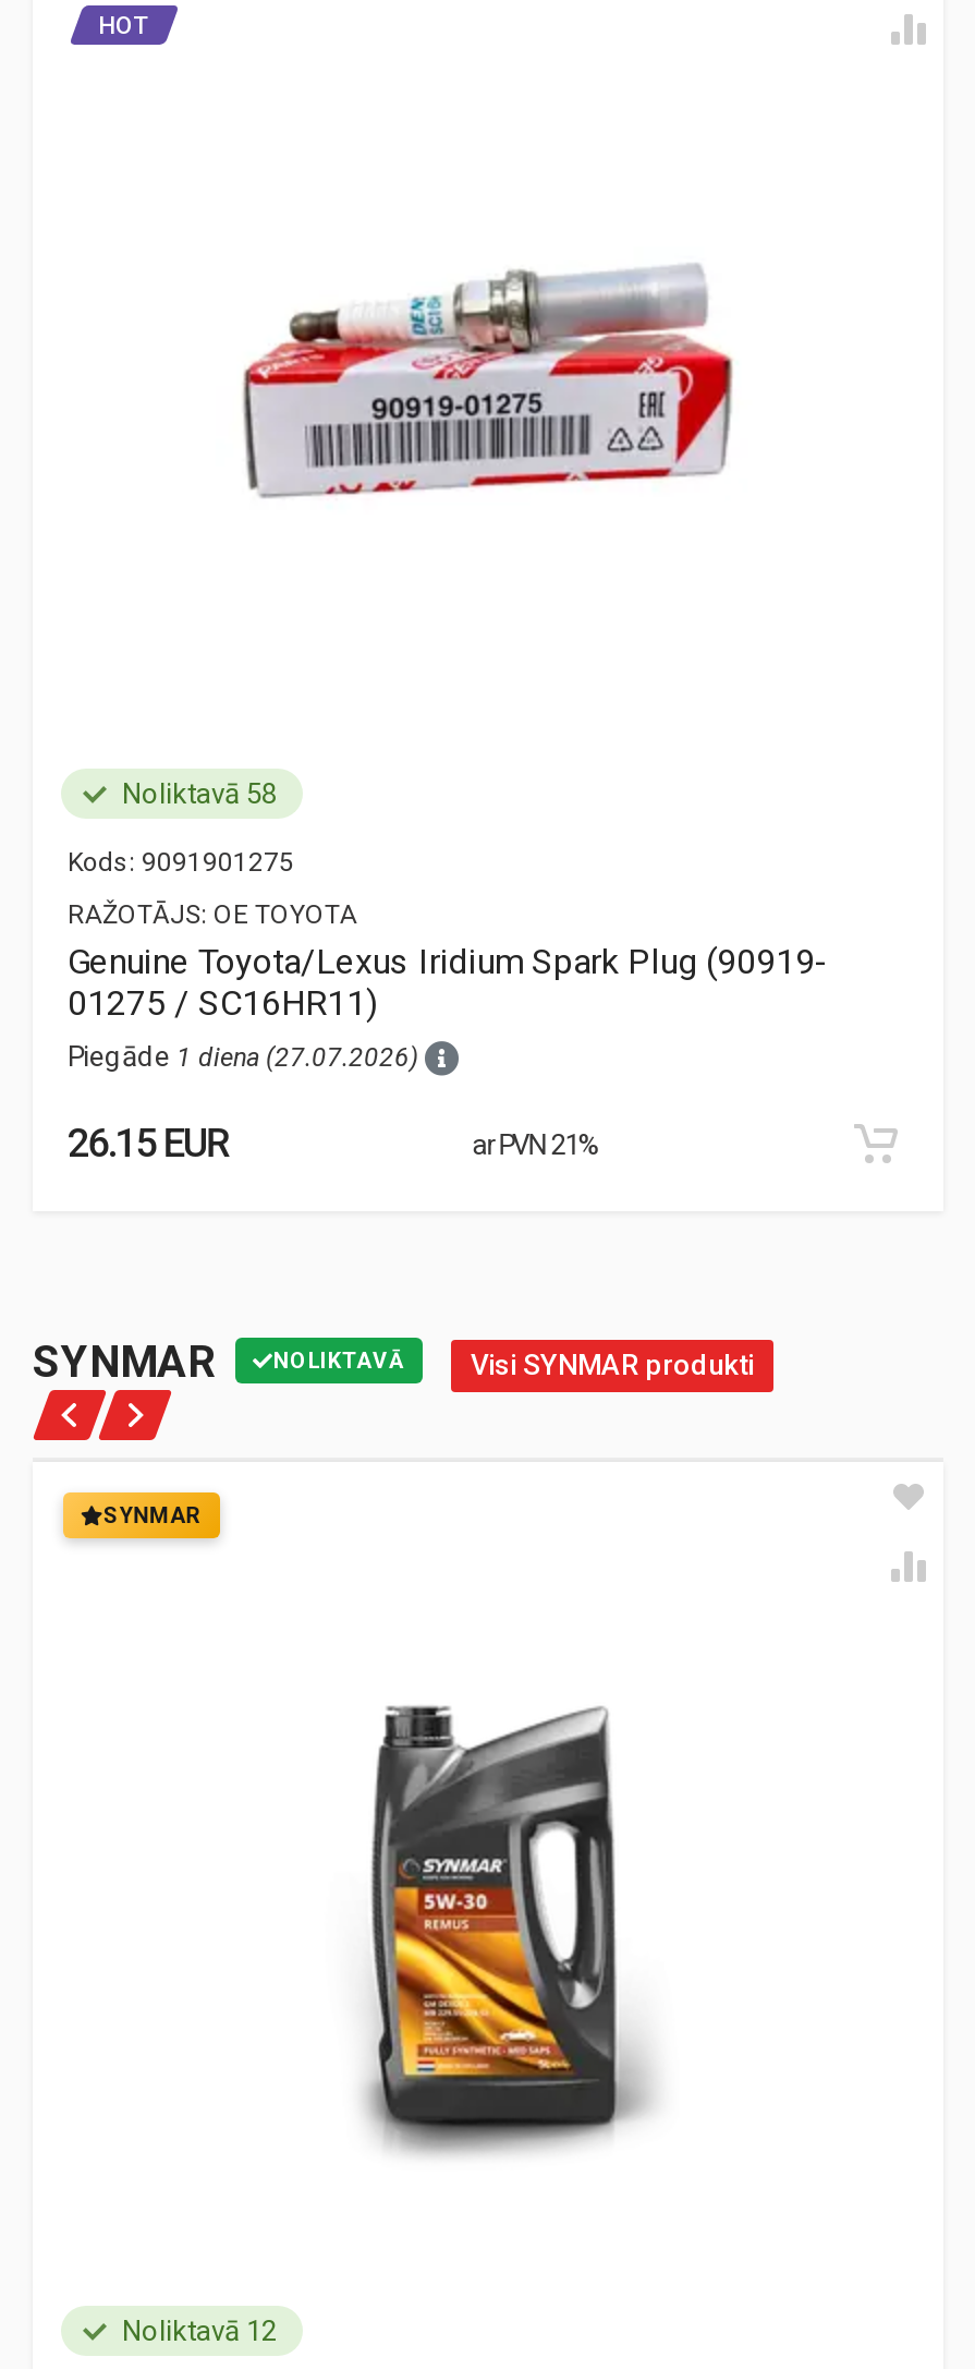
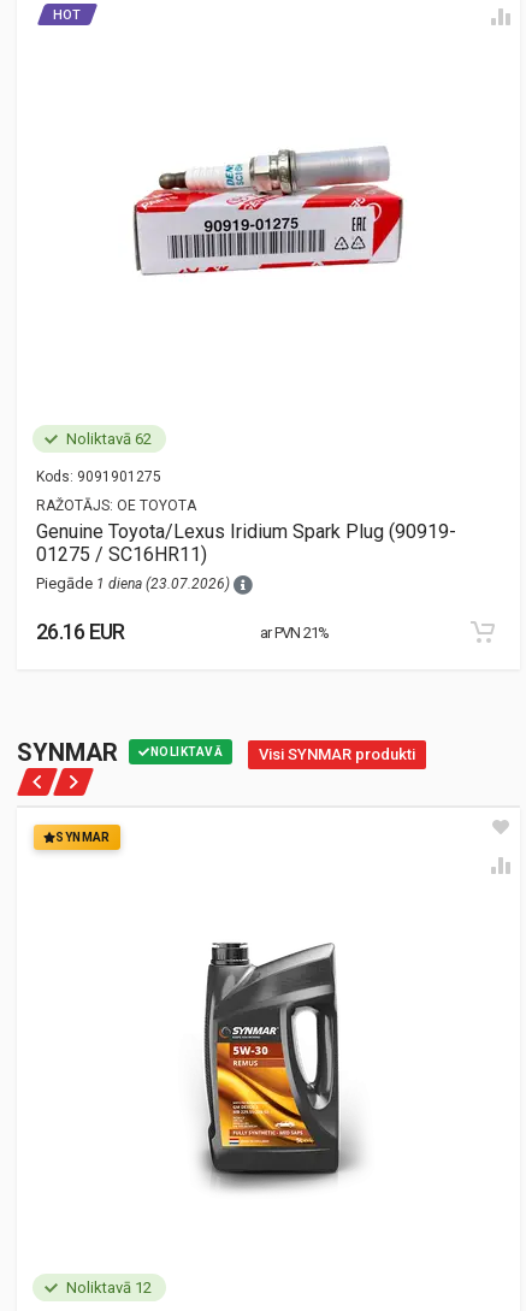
- Noliktavā 58
+ Noliktavā 62

- Piegāde 1 diena (27.07.2026)
+ Piegāde 1 diena (23.07.2026)

- 26.15 EUR
+ 26.16 EUR
